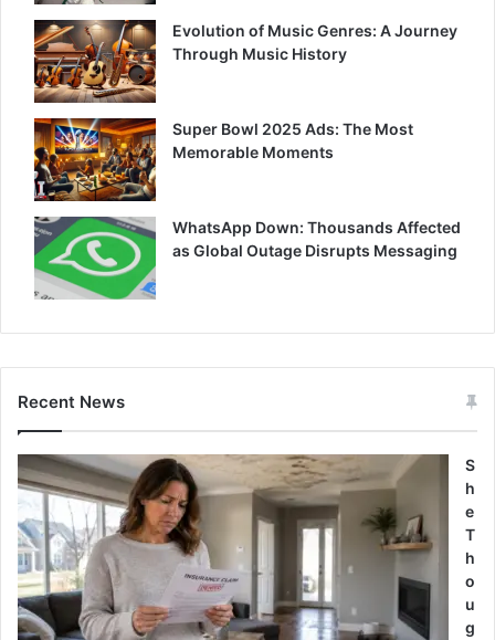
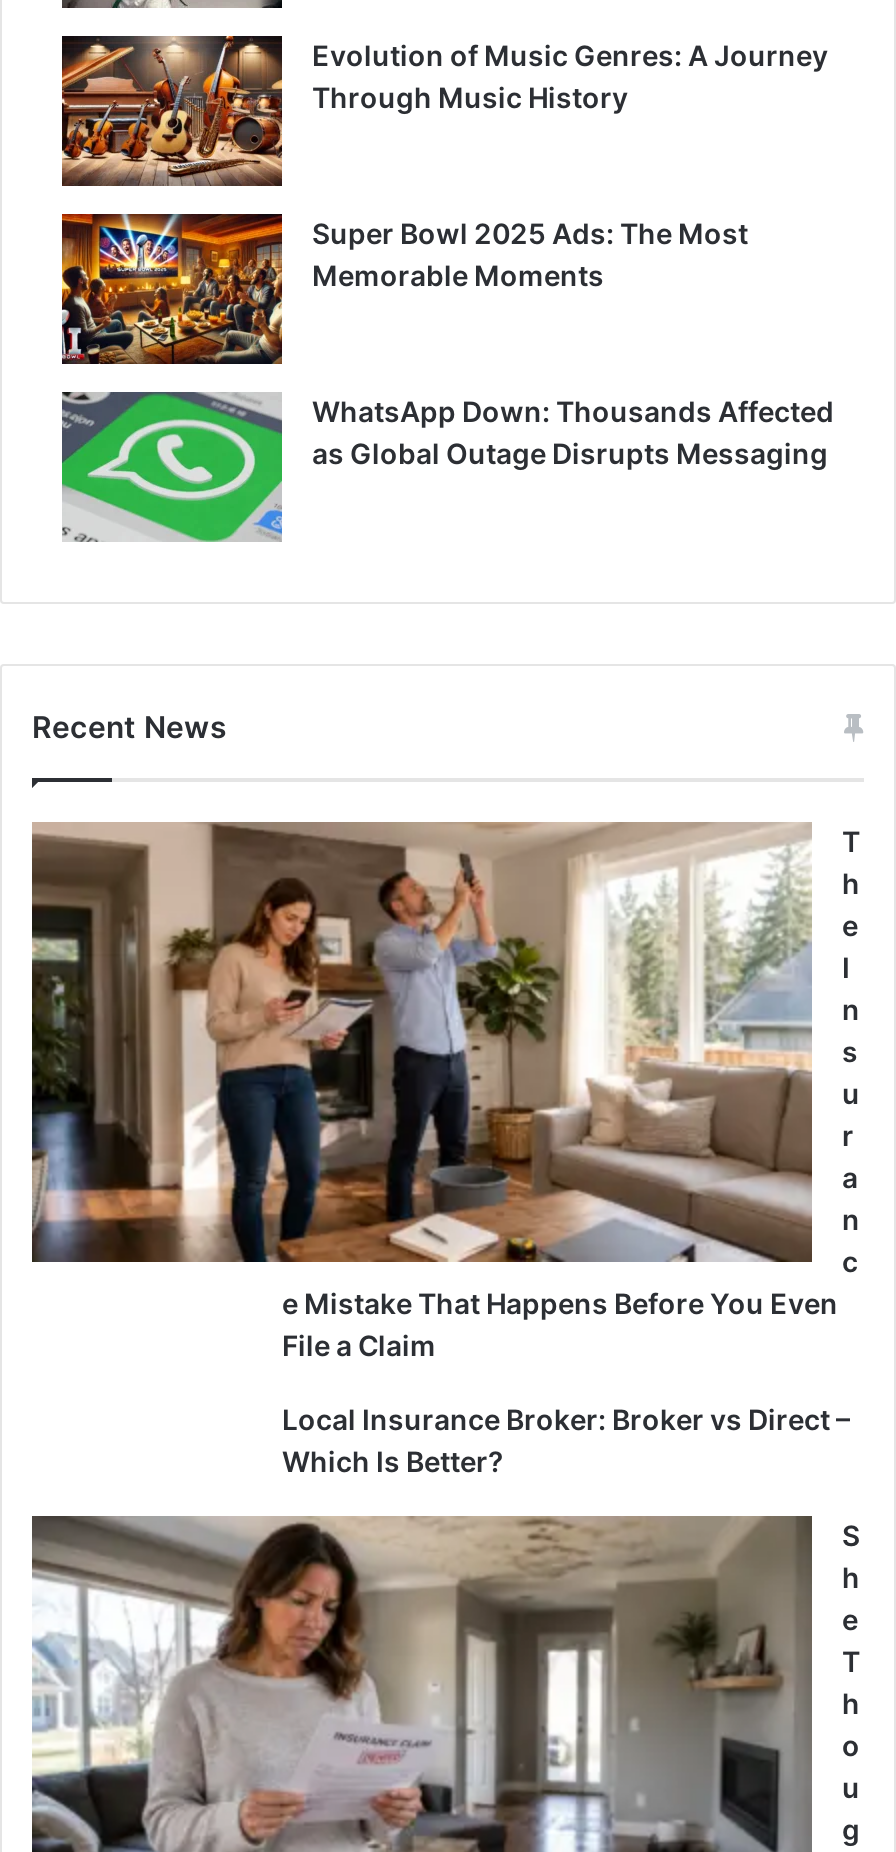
+ [image]
+ T
+ h
+ e
+ I
+ n
+ s
+ u
+ r
+ a
+ n
+ c
+ e Mistake That Happens Before You Even
+ File a Claim
+ Local Insurance Broker: Broker vs Direct –
+ Which Is Better?
